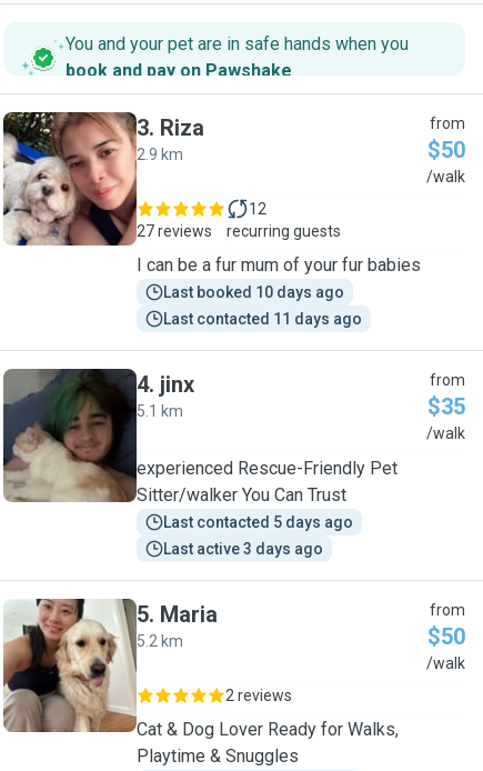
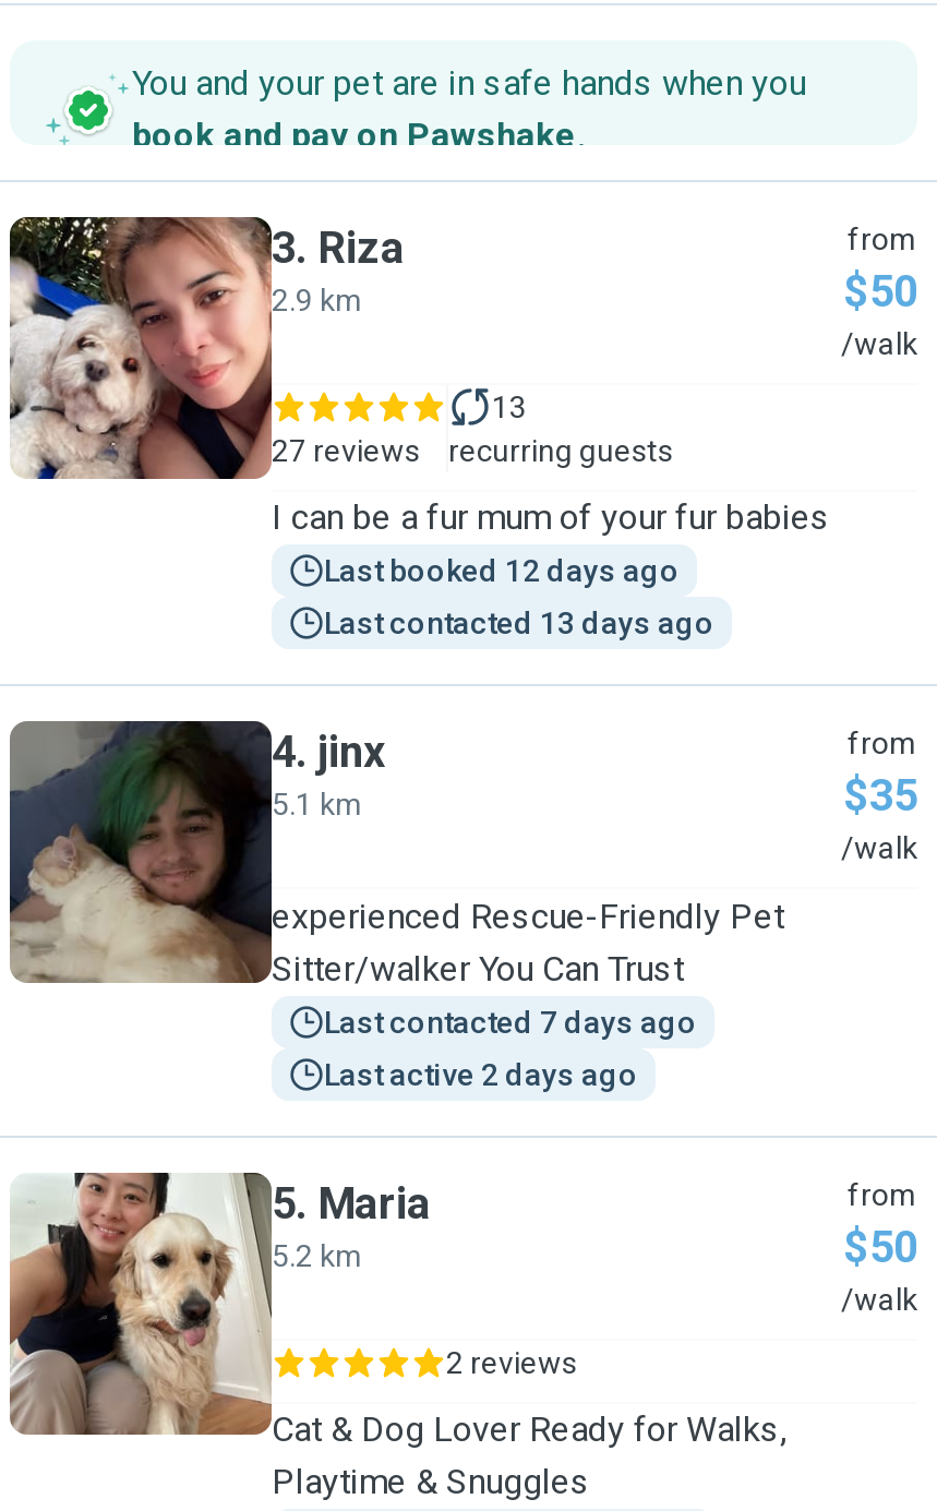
- 12
+ 13

- Last booked 10 days ago
+ Last booked 12 days ago

- Last contacted 11 days ago
+ Last contacted 13 days ago

- Last contacted 5 days ago
+ Last contacted 7 days ago

- Last active 3 days ago
+ Last active 2 days ago
